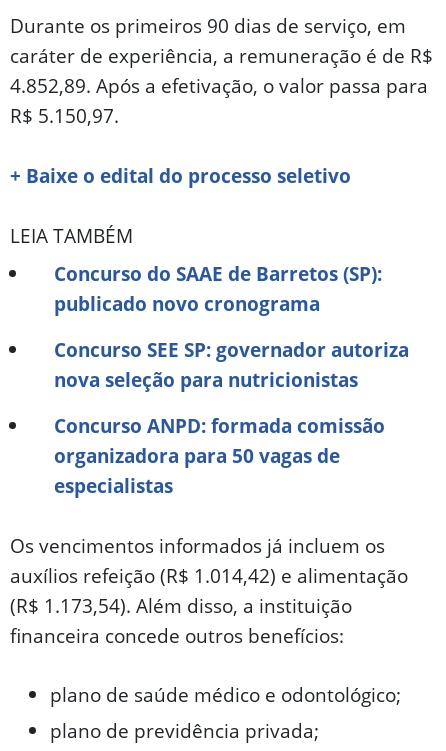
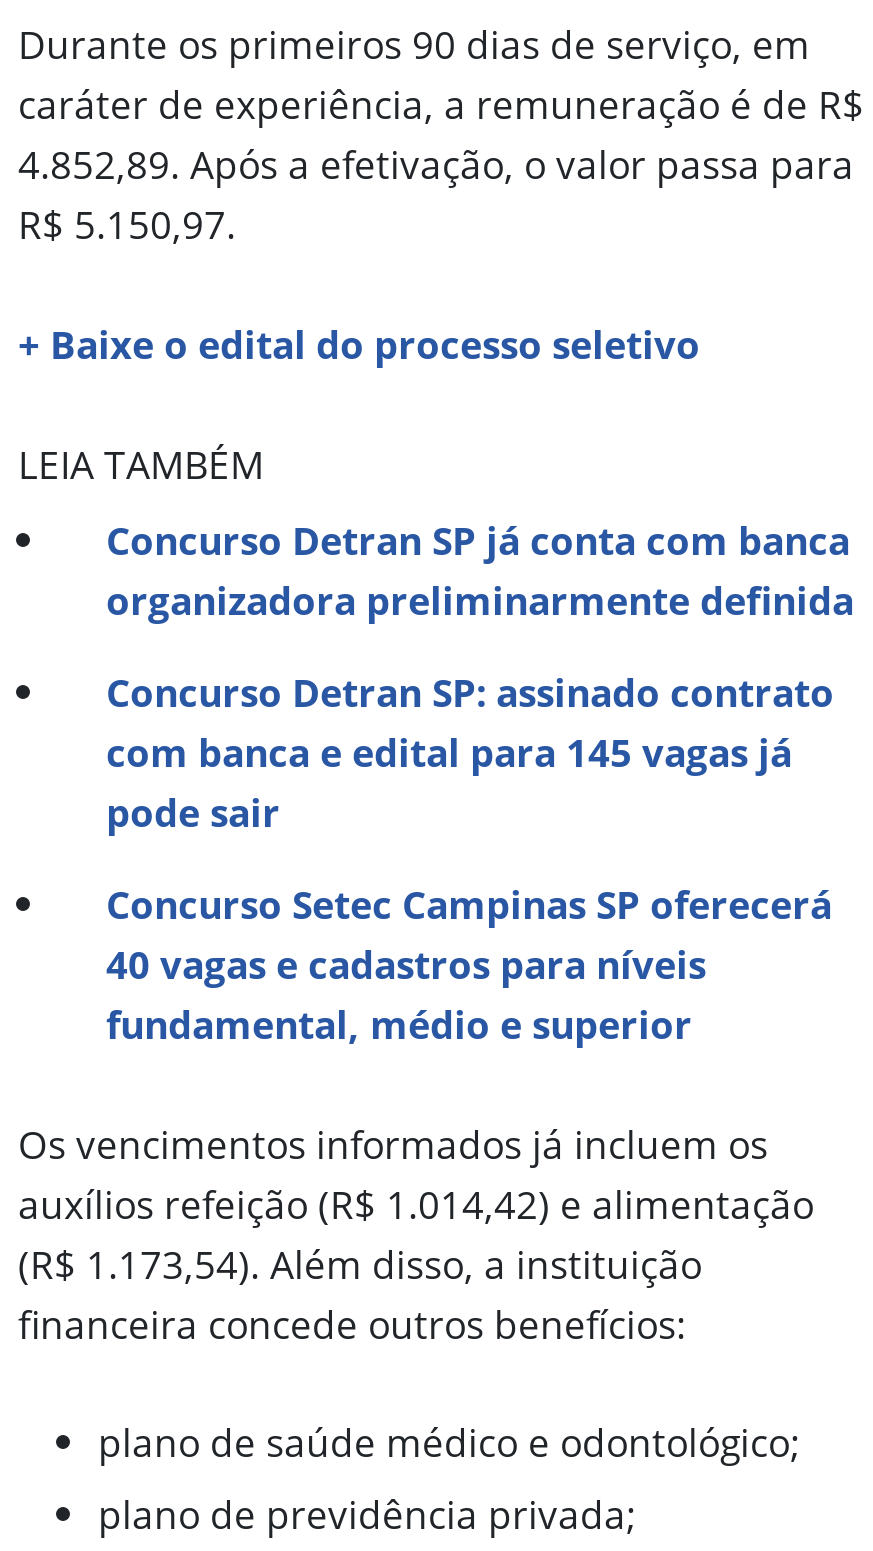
- Concurso do SAAE de Barretos (SP):
- publicado novo cronograma
+ Concurso Detran SP já conta com banca
+ organizadora preliminarmente definida

- Concurso SEE SP: governador autoriza
- nova seleção para nutricionistas
+ Concurso Detran SP: assinado contrato
+ com banca e edital para 145 vagas já
+ pode sair

- Concurso ANPD: formada comissão
- organizadora para 50 vagas de
- especialistas
+ Concurso Setec Campinas SP oferecerá
+ 40 vagas e cadastros para níveis
+ fundamental, médio e superior
